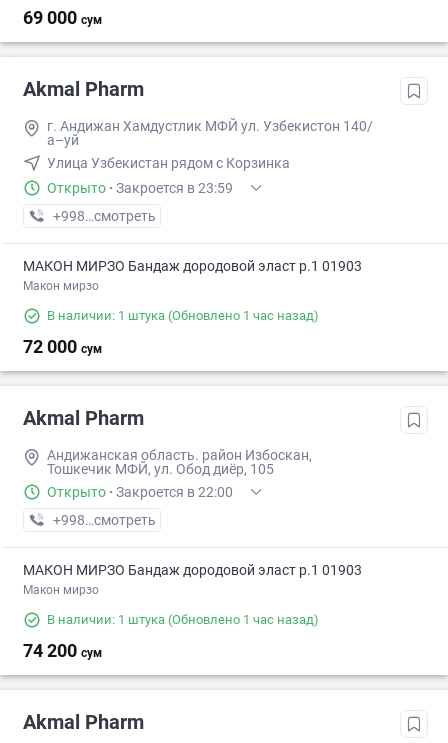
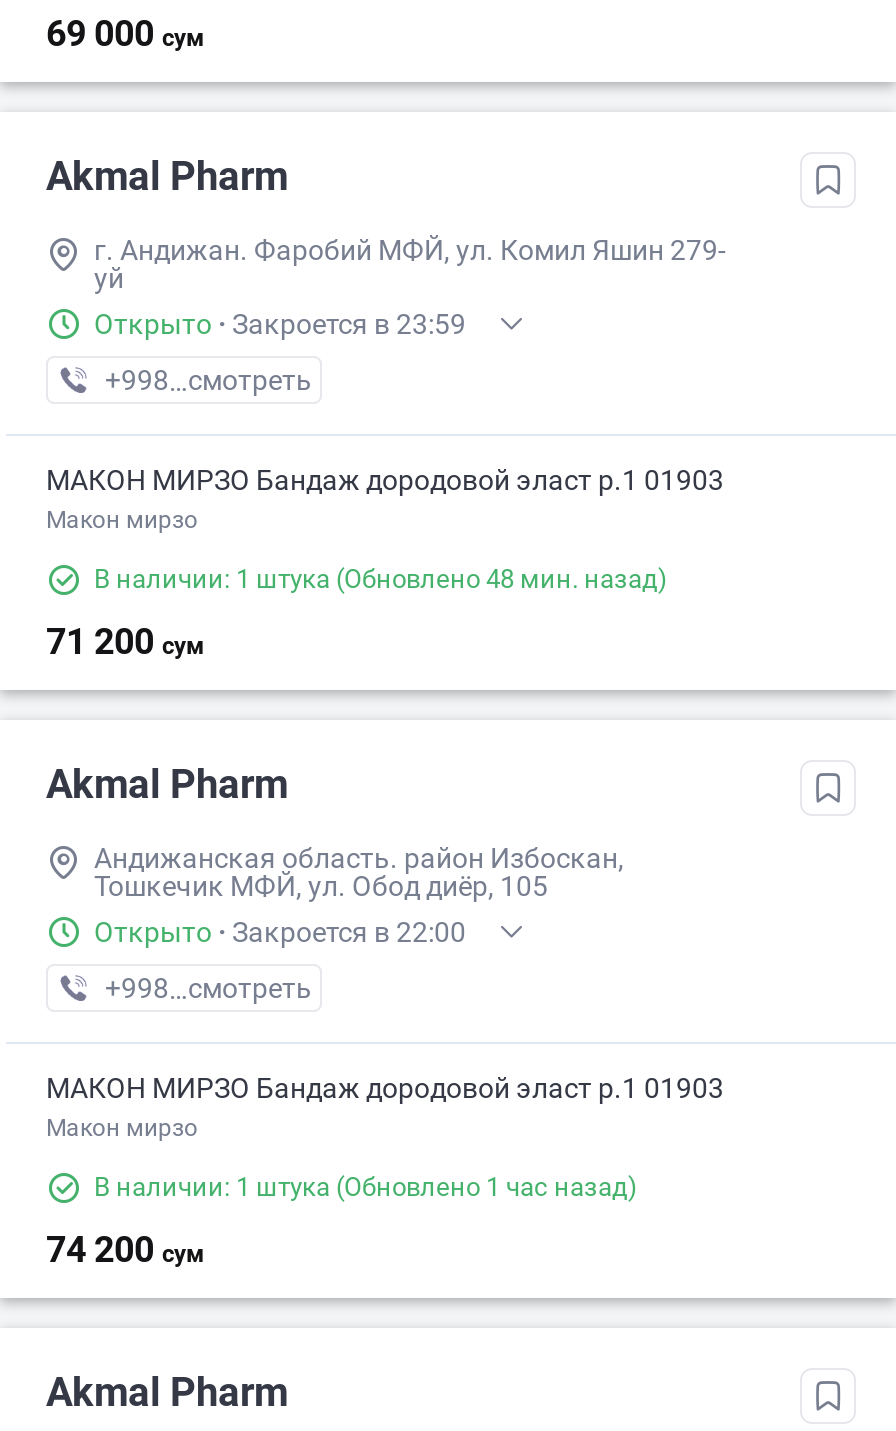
- г. Андижан Хамдустлик МФЙ ул. Узбекистон 140/
- а–уй
- Улица Узбекистан рядом с Корзинка
+ г. Андижан. Фаробий МФЙ, ул. Комил Яшин 279-
+ уй

- В наличии: 1 штука (Обновлено 1 час назад)
+ В наличии: 1 штука (Обновлено 48 мин. назад)

- 72 000 сум
+ 71 200 сум
